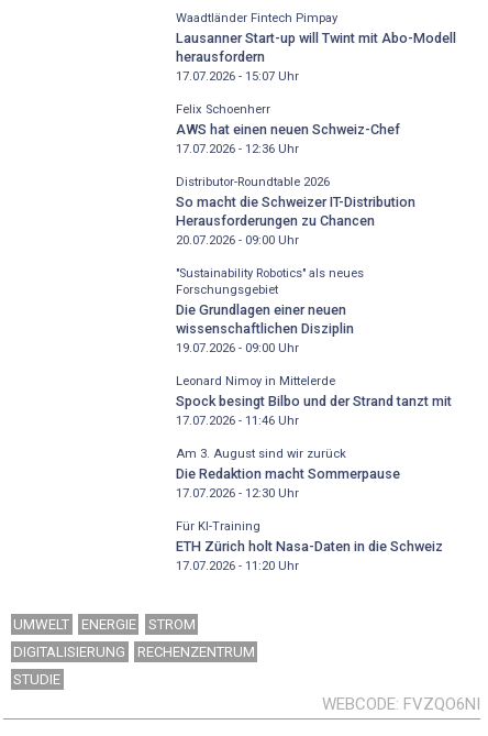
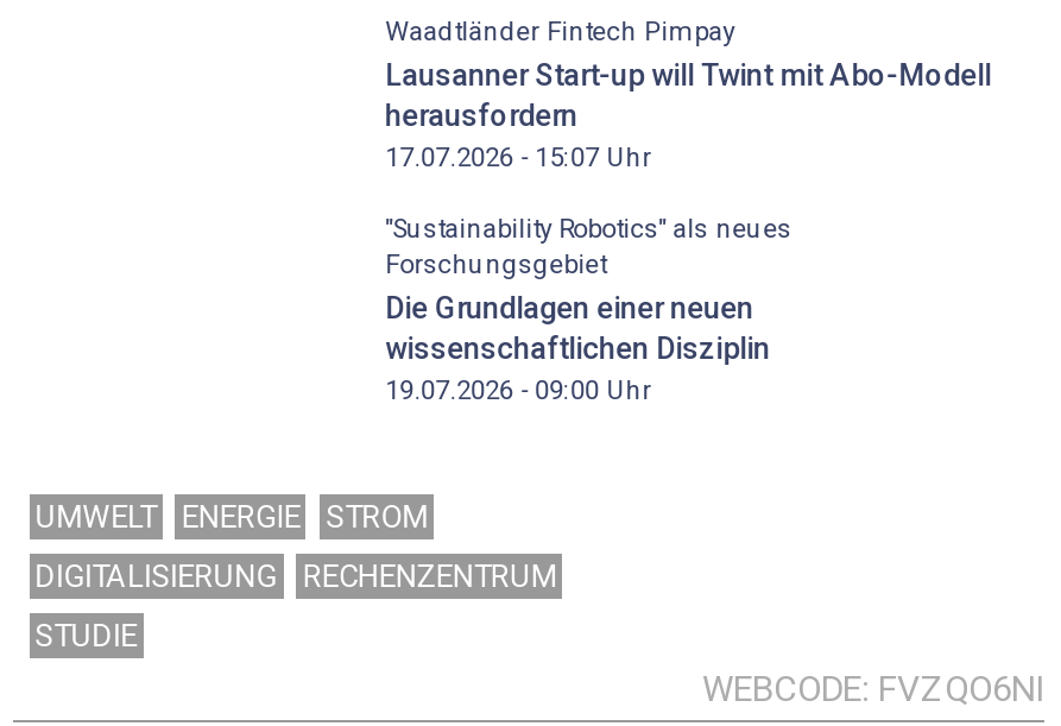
- Felix Schoenherr
- AWS hat einen neuen Schweiz-Chef
- 17.07.2026 - 12:36 Uhr
- Distributor-Roundtable 2026
- So macht die Schweizer IT-Distribution
- Herausforderungen zu Chancen
- 20.07.2026 - 09:00 Uhr

- Leonard Nimoy in Mittelerde
- Spock besingt Bilbo und der Strand tanzt mit
- 17.07.2026 - 11:46 Uhr
- Am 3. August sind wir zurück
- Die Redaktion macht Sommerpause
- 17.07.2026 - 12:30 Uhr
- Für KI-Training
- ETH Zürich holt Nasa-Daten in die Schweiz
- 17.07.2026 - 11:20 Uhr
